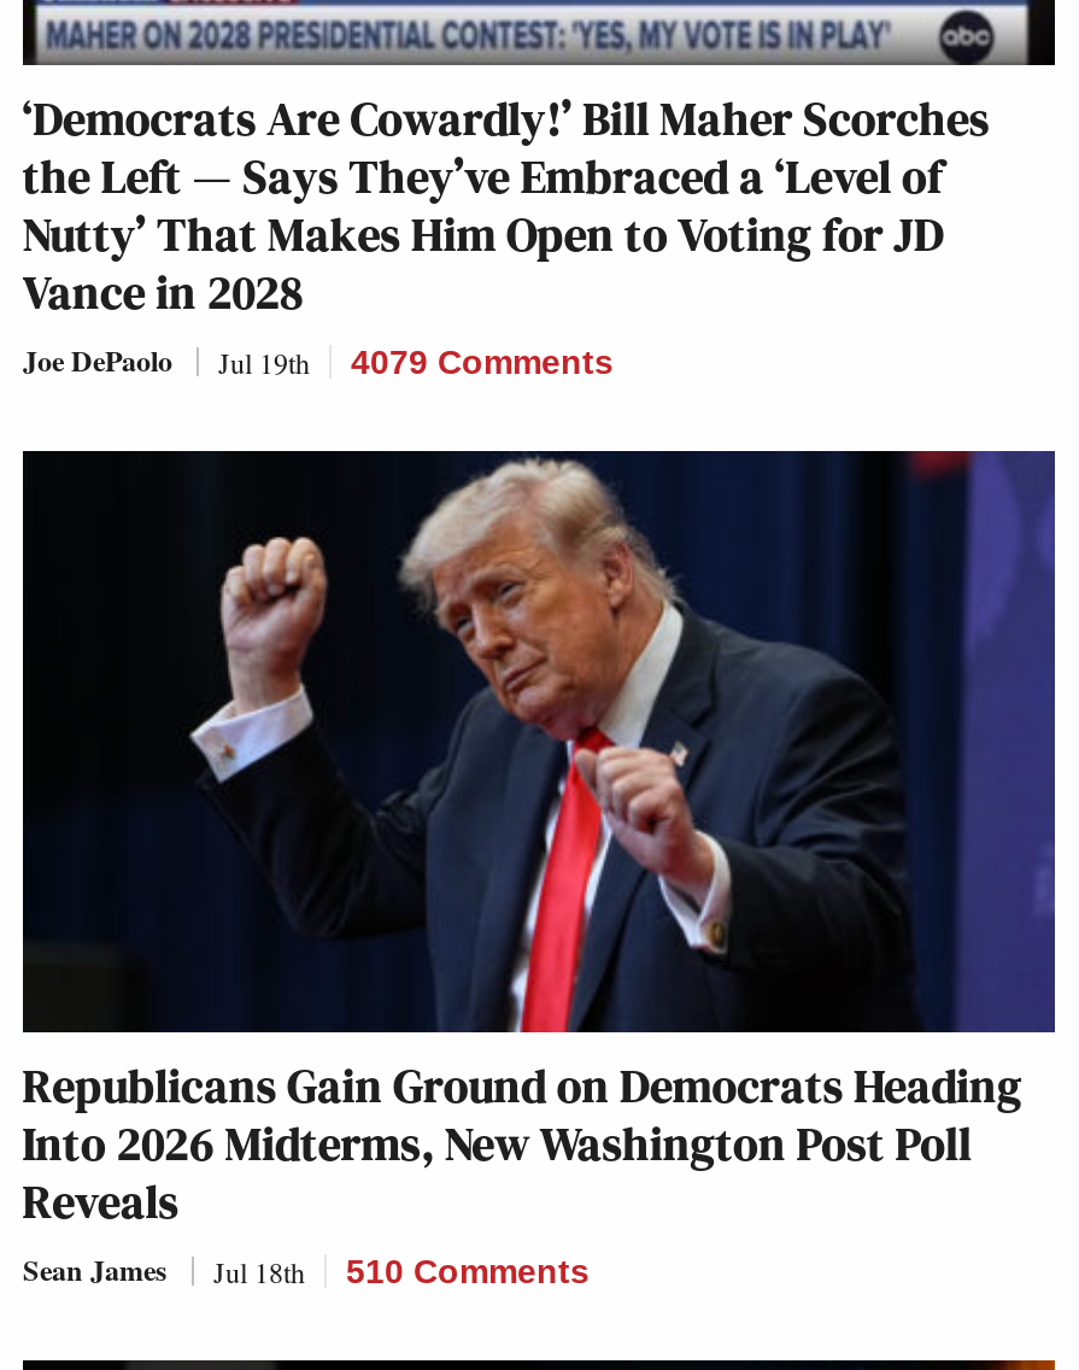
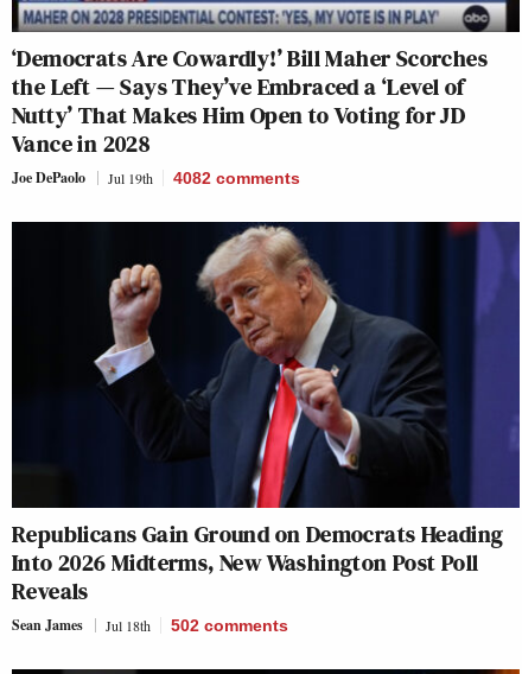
- Joe DePaolo Jul 19th 4079 Comments
+ Joe DePaolo Jul 19th 4082 comments

- Sean James Jul 18th 510 Comments
+ Sean James Jul 18th 502 comments
